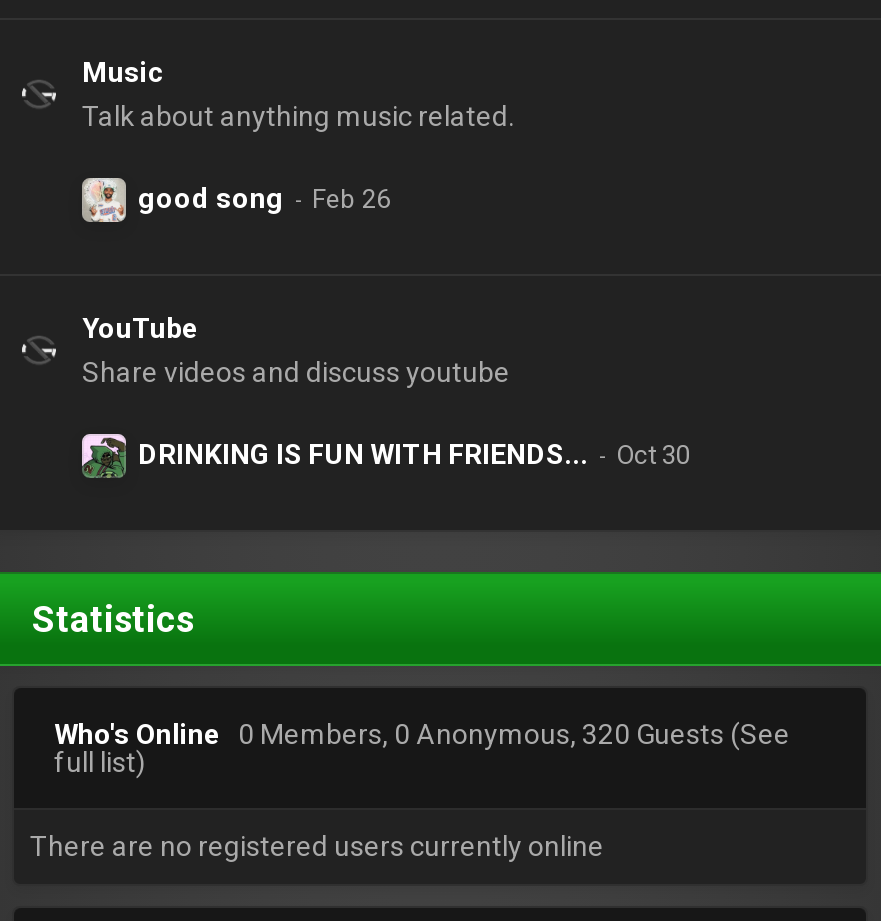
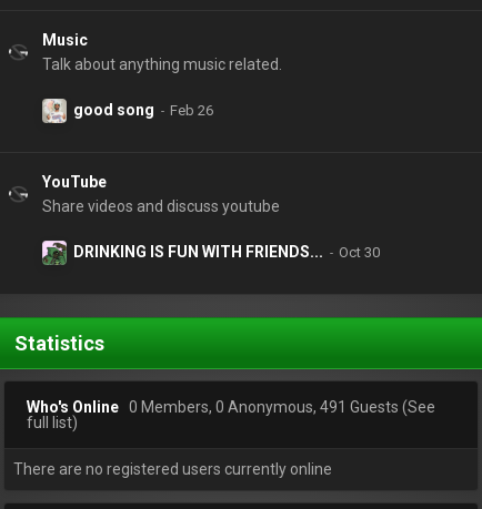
- Who's Online 0 Members, 0 Anonymous, 320 Guests (See
+ Who's Online 0 Members, 0 Anonymous, 491 Guests (See
